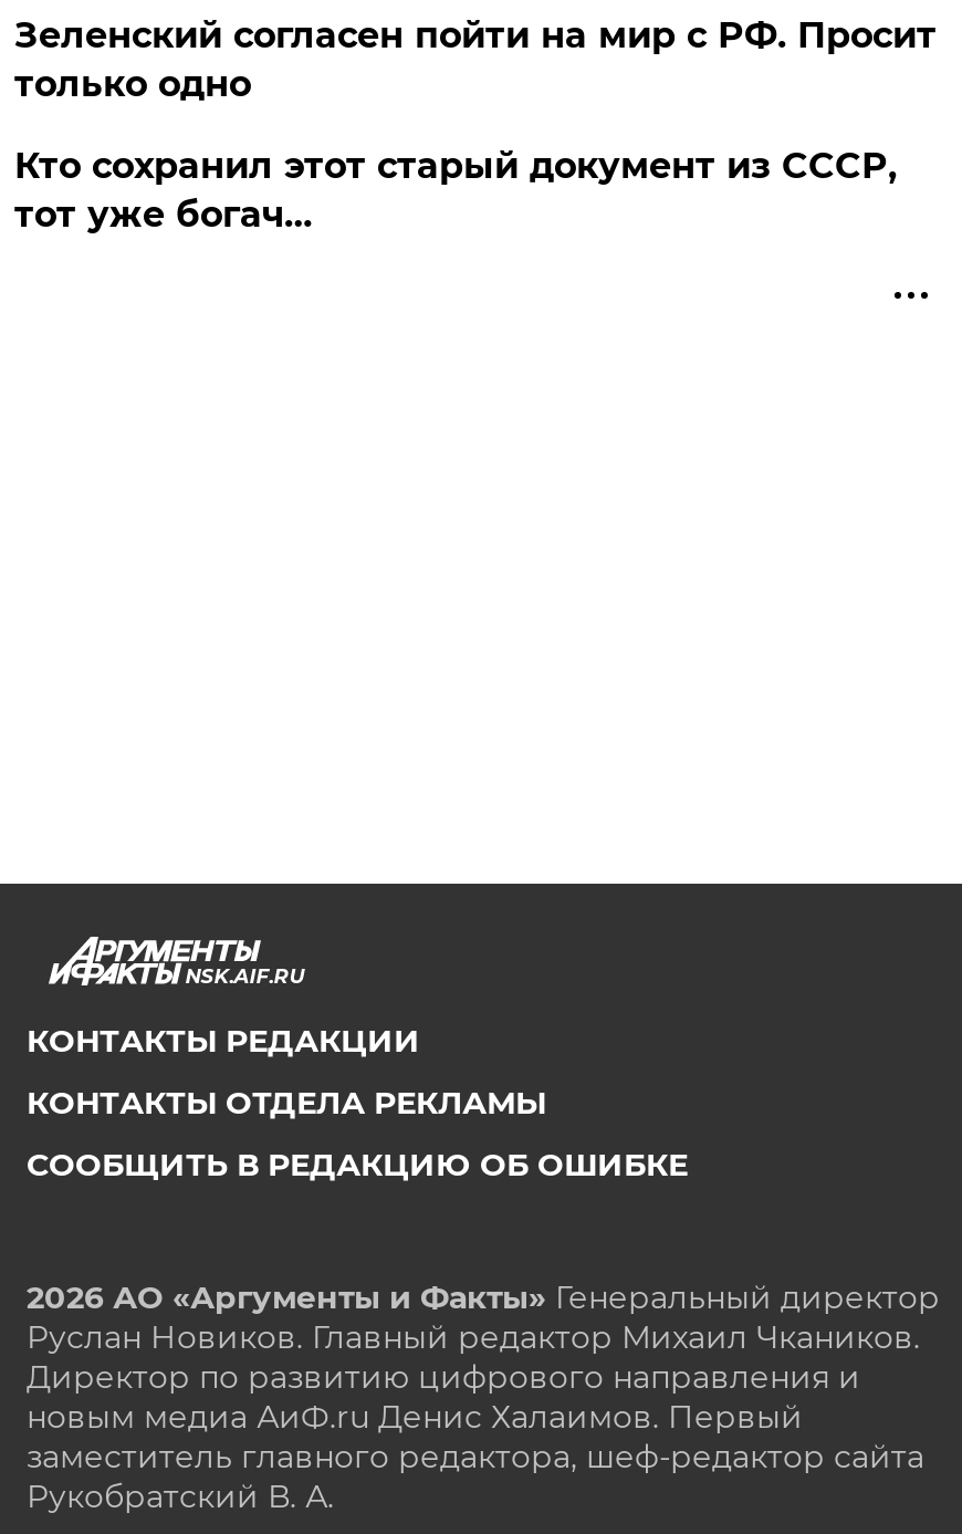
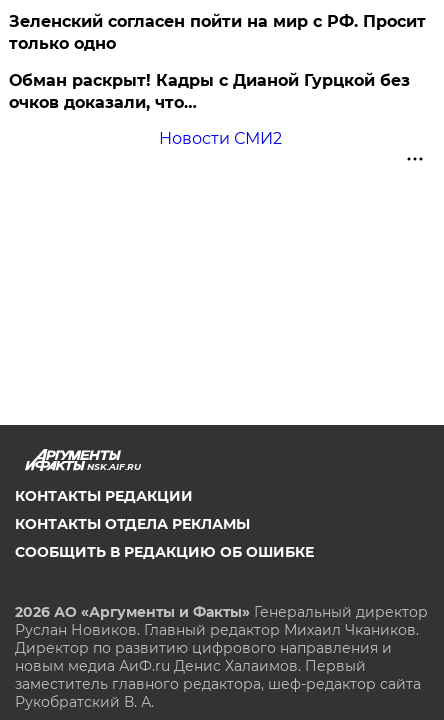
- Кто сохранил этот старый документ из СССР,
- тот уже богач…
+ Обман раскрыт! Кадры с Дианой Гурцкой без
+ очков доказали, что…
+ Новости СМИ2
